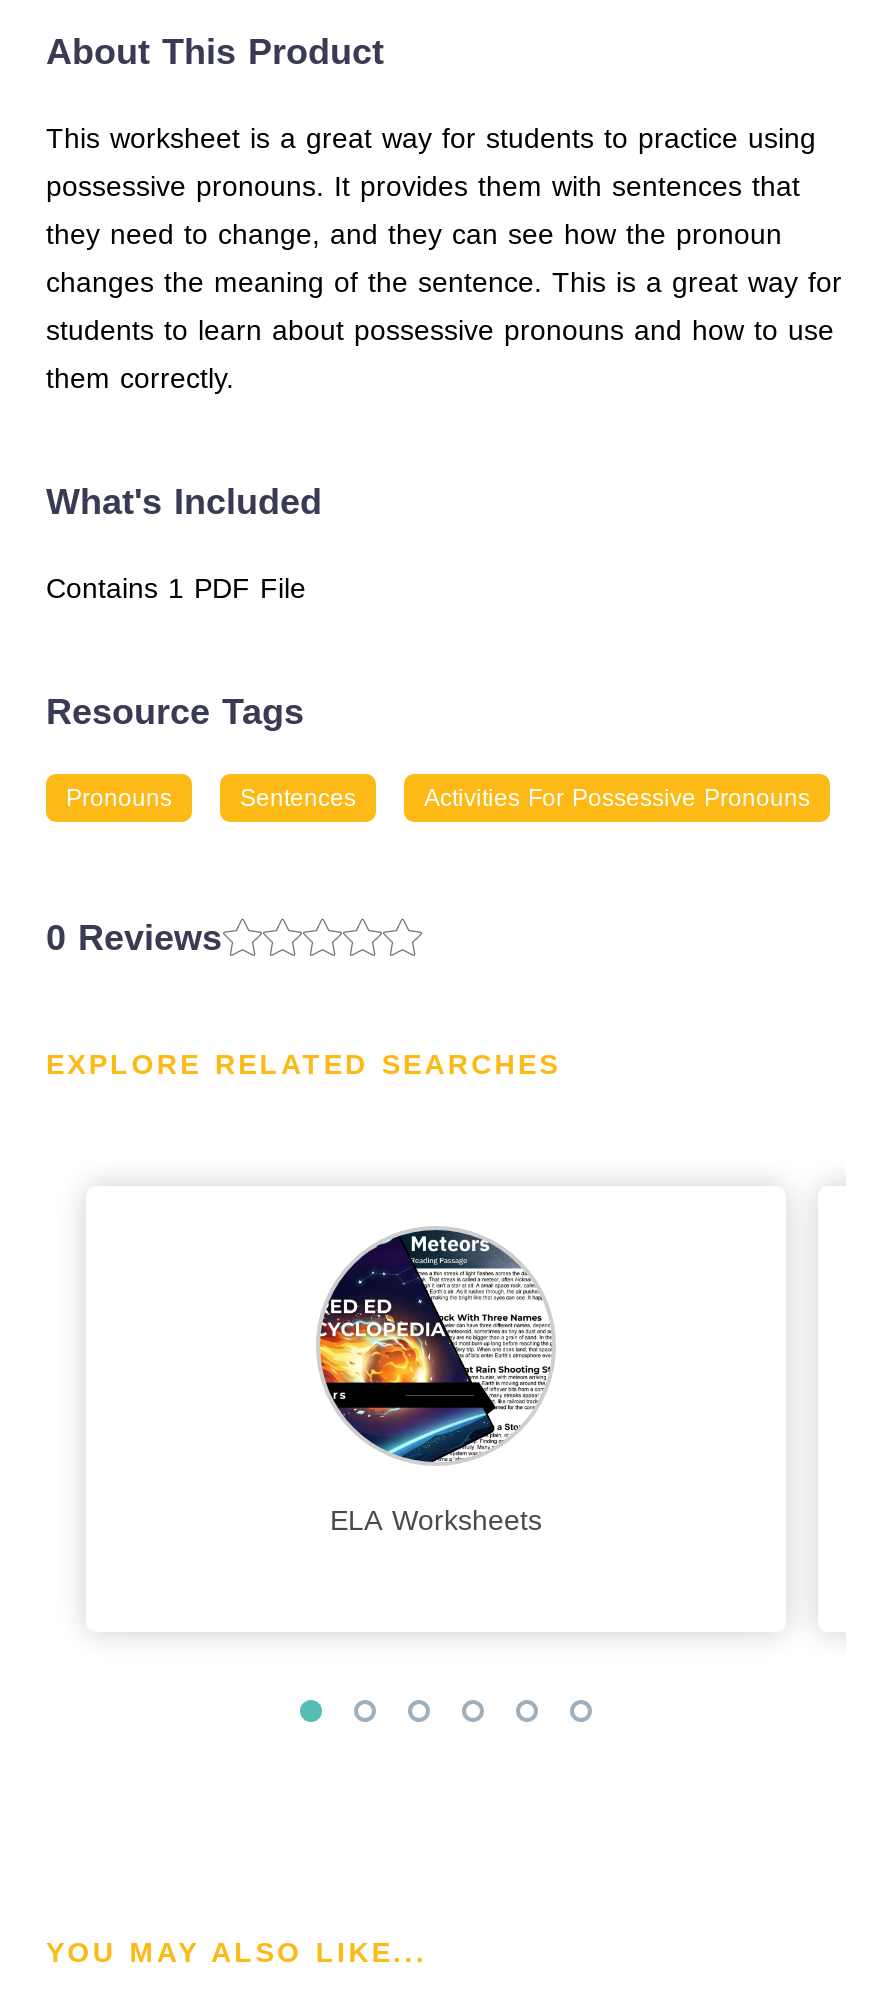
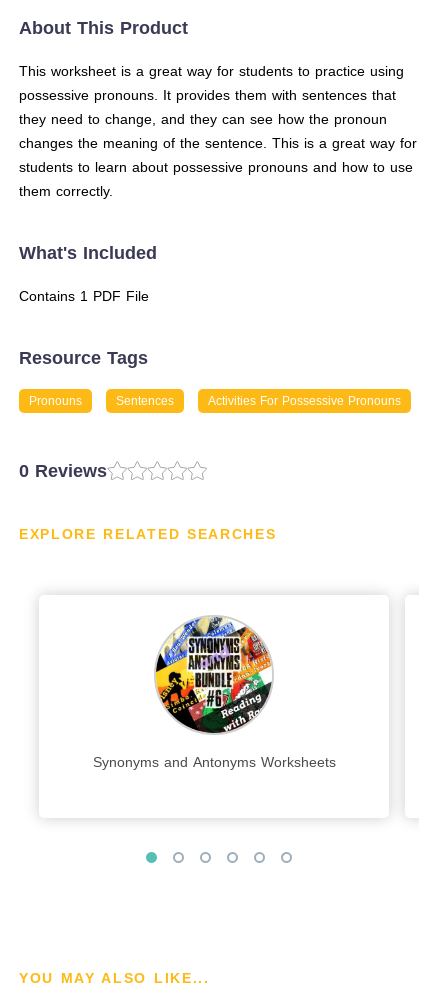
- [image]
- ELA Worksheets
+ [image]
+ Synonyms and Antonyms Worksheets
